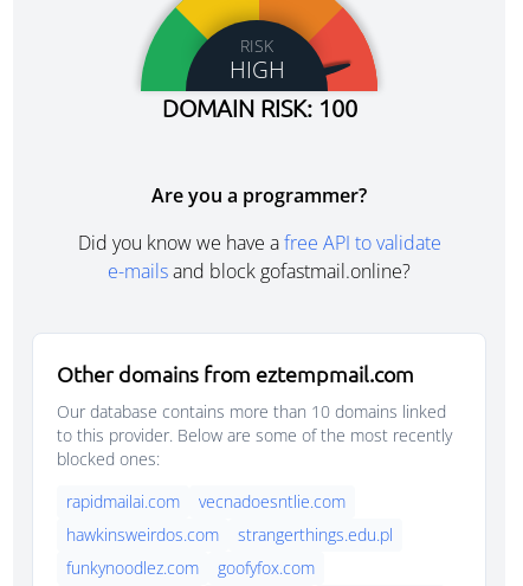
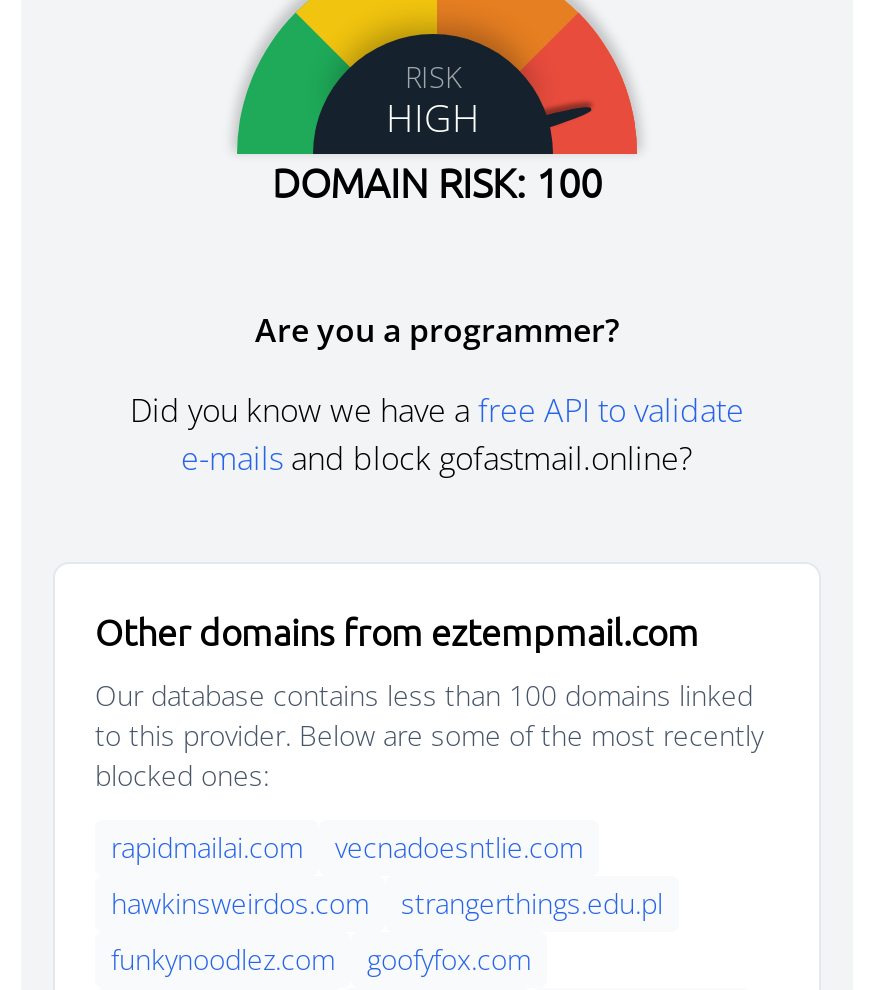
- Our database contains more than 10 domains linked
+ Our database contains less than 100 domains linked
